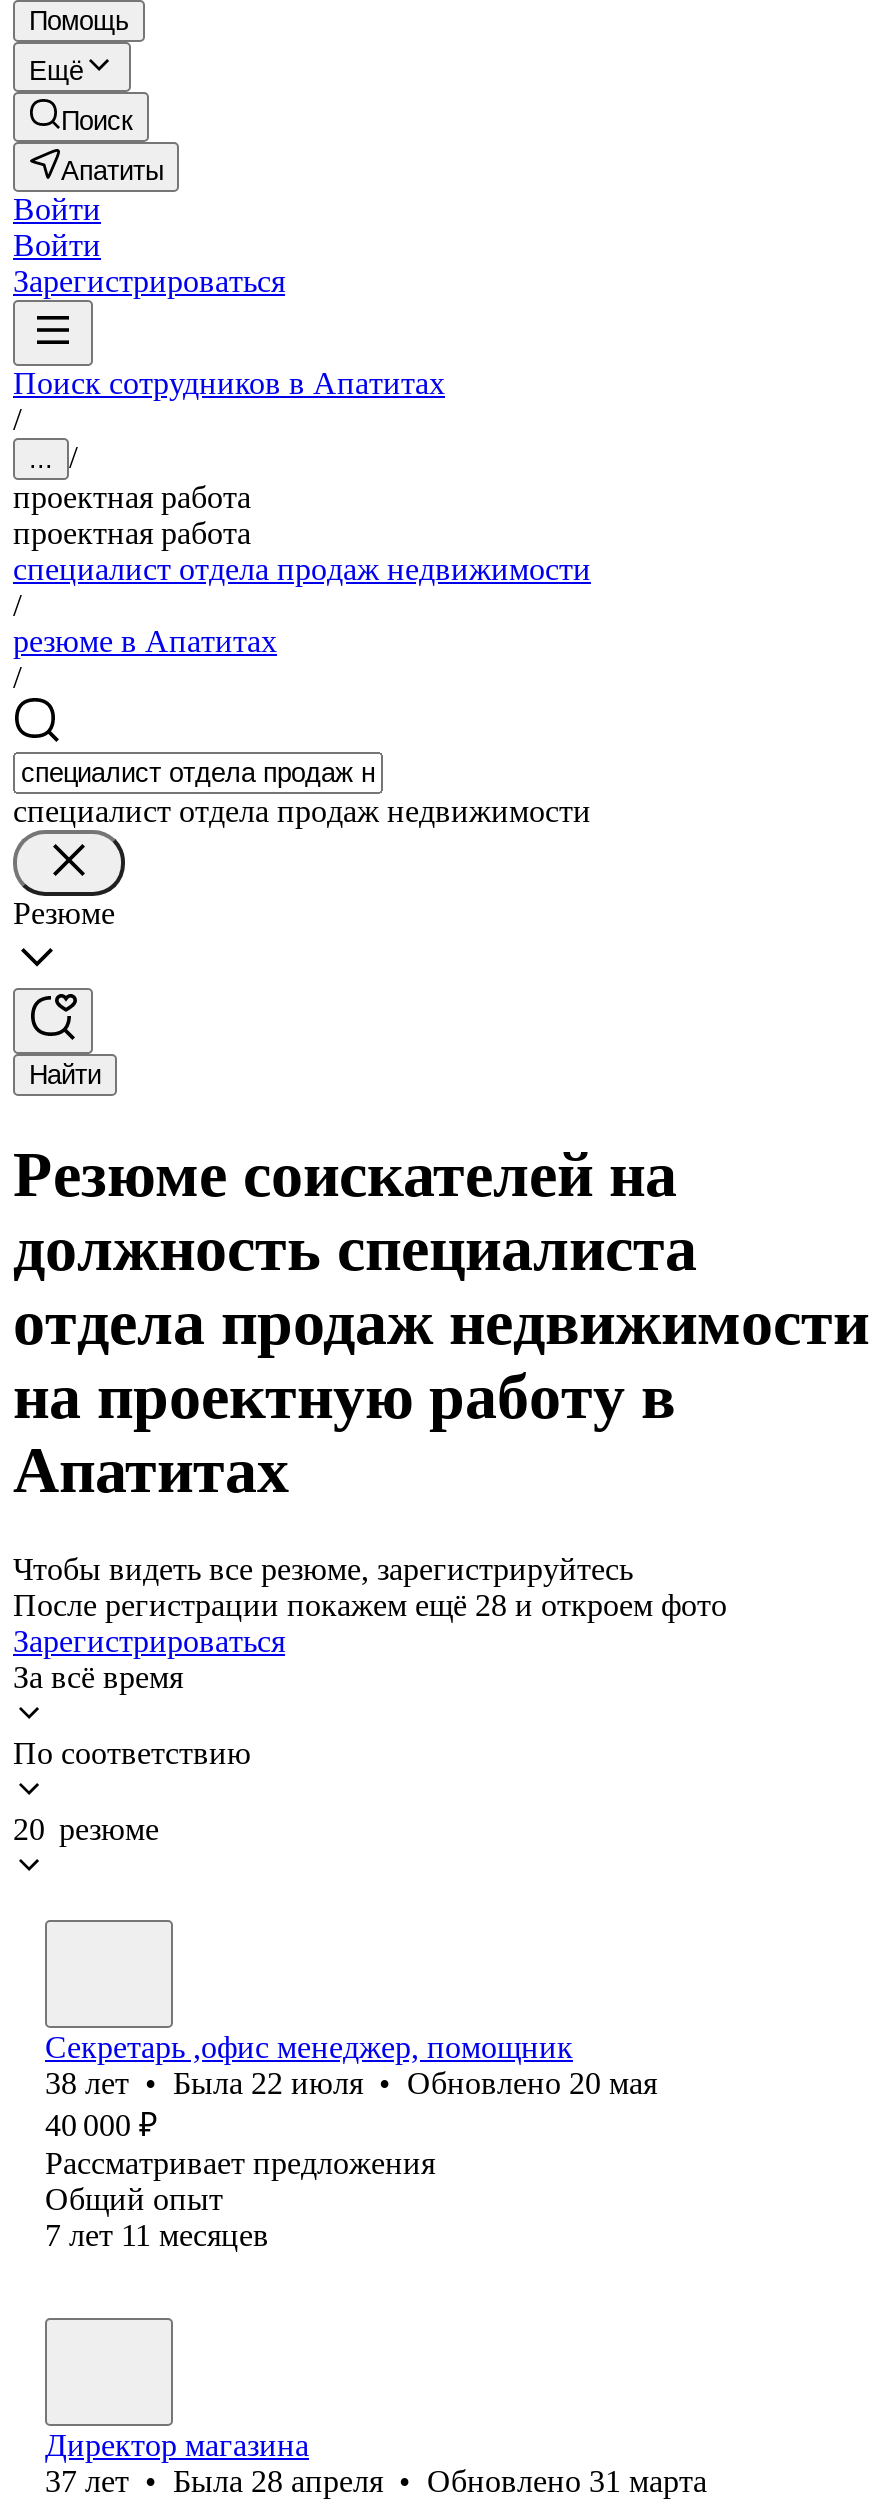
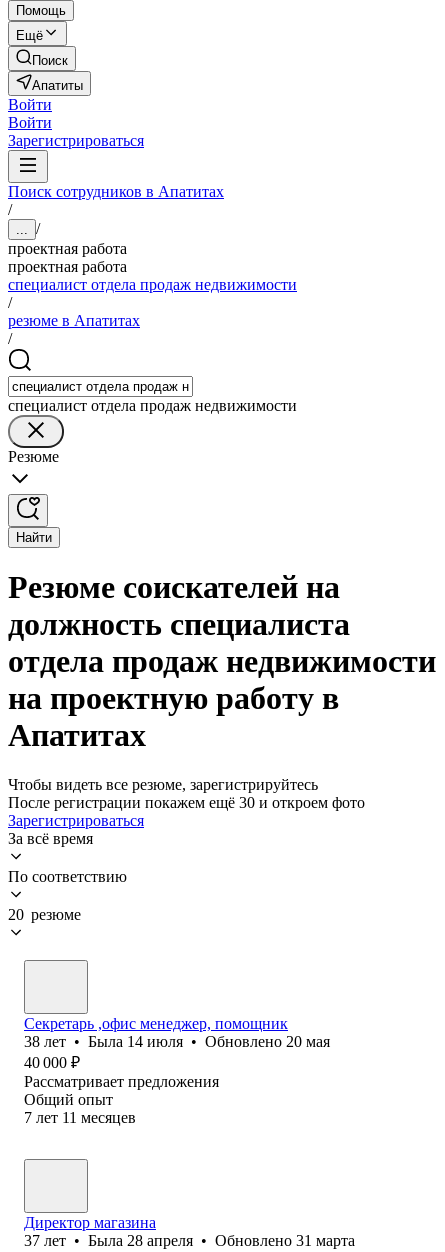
- После регистрации покажем ещё 28 и откроем фото
+ После регистрации покажем ещё 30 и откроем фото

- 38 лет • Была 22 июля • Обновлено 20 мая
+ 38 лет • Была 14 июля • Обновлено 20 мая
